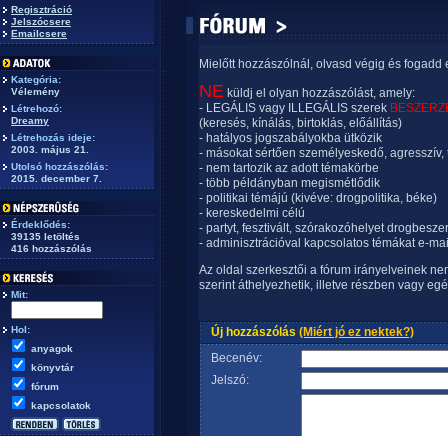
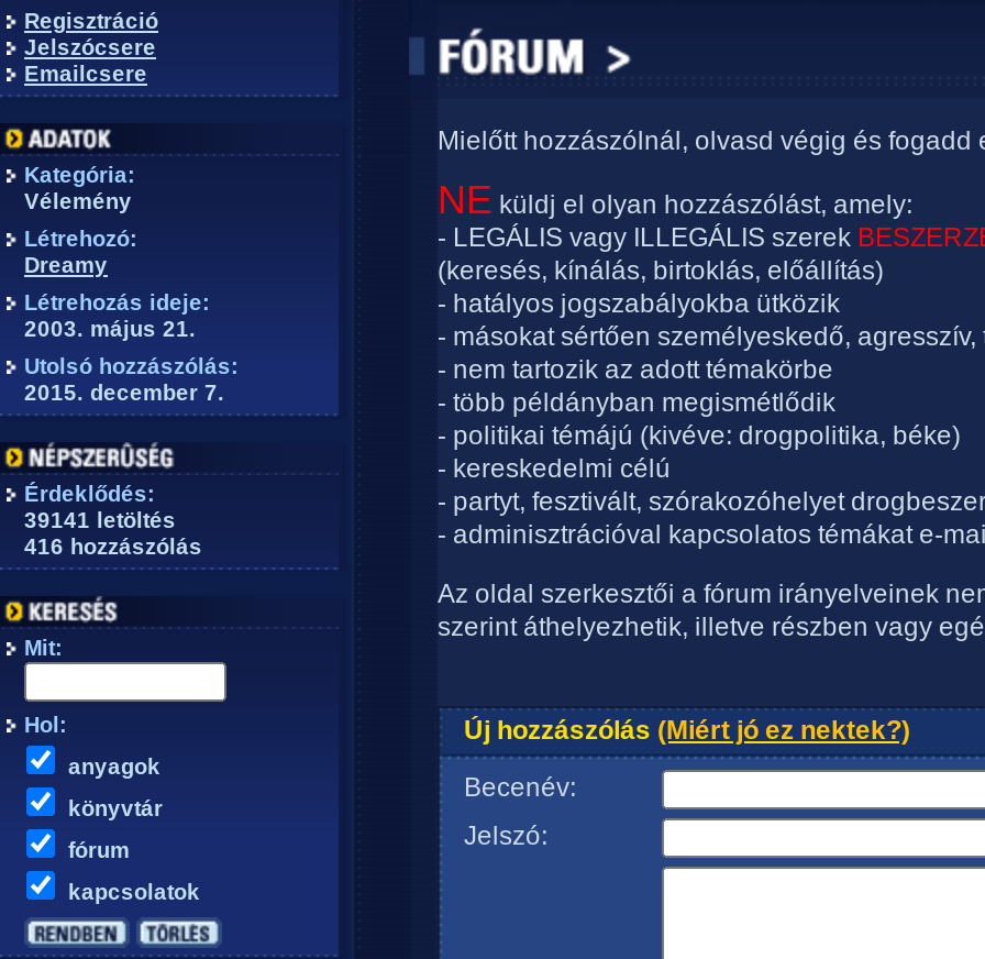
- 39135 letöltés
+ 39141 letöltés
